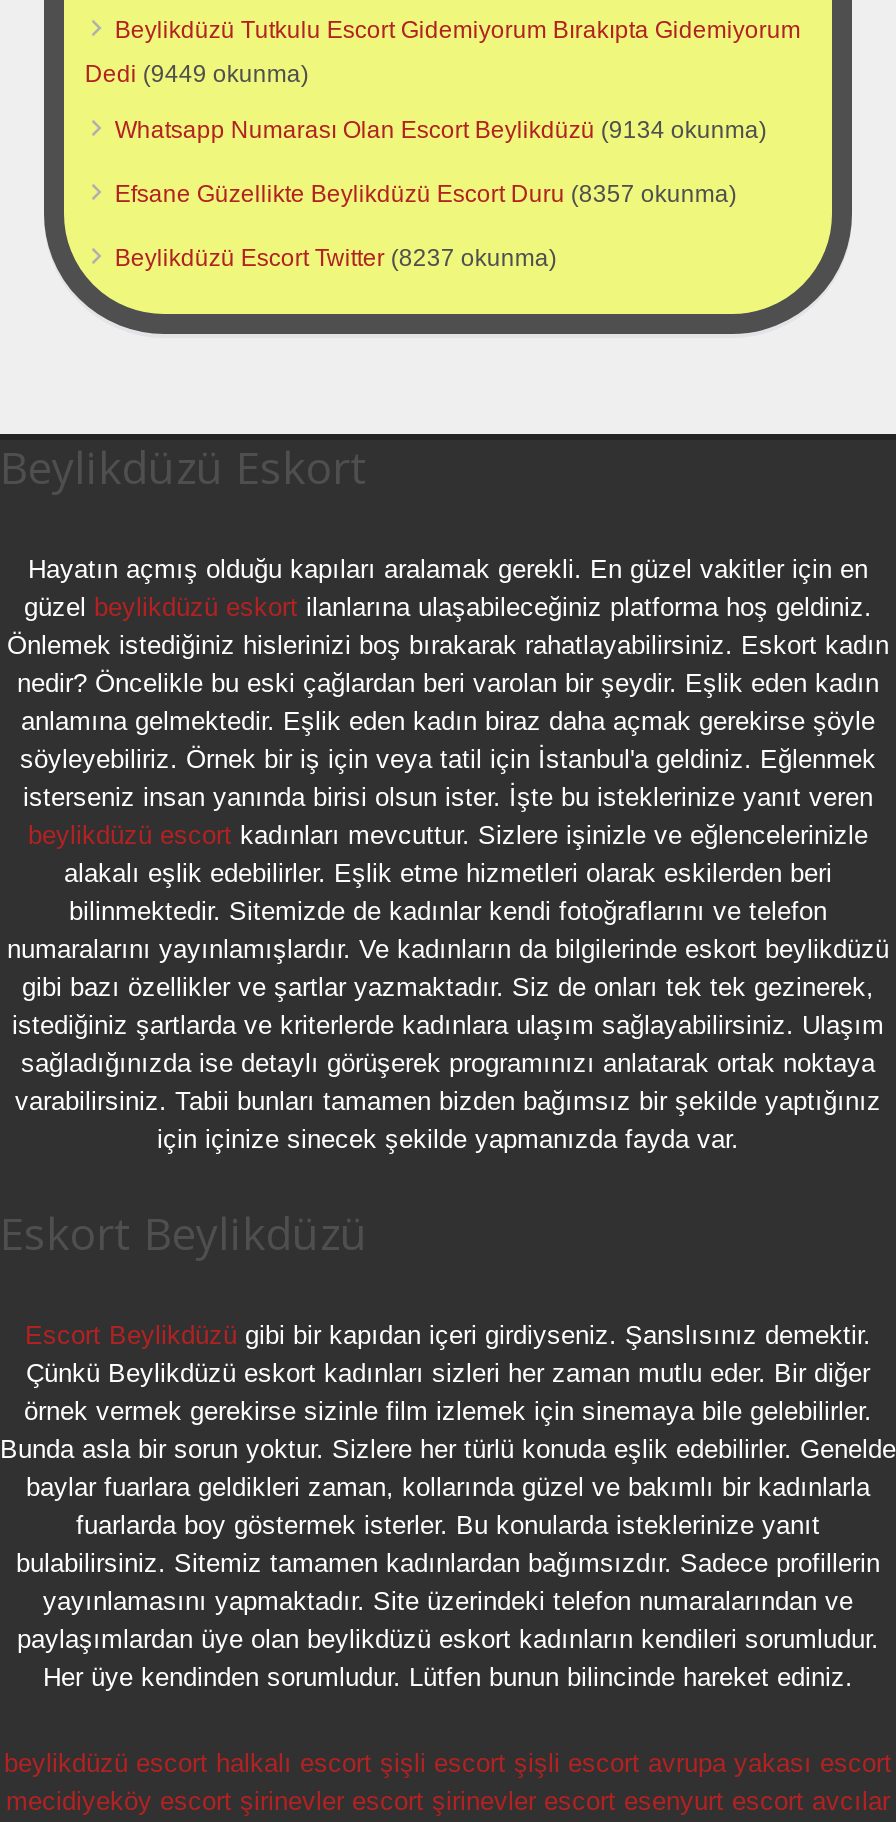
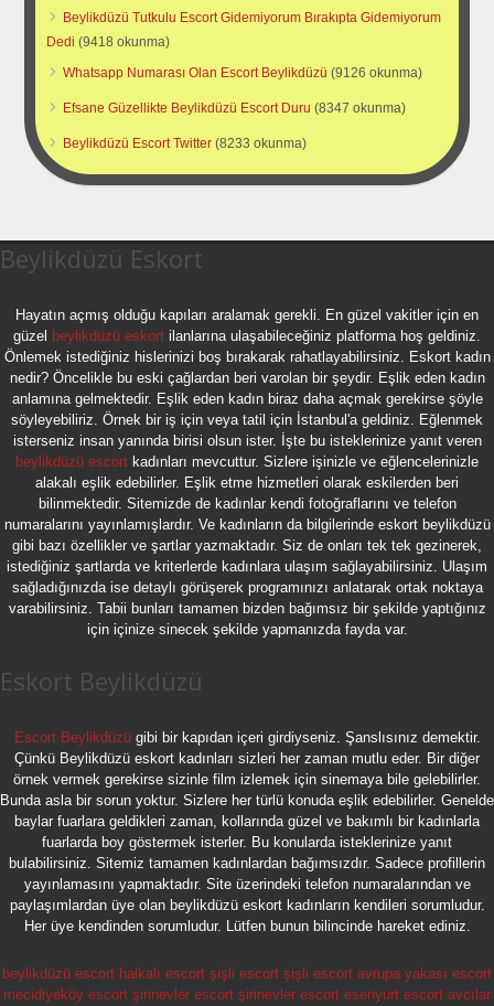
- Dedi (9449 okunma)
+ Dedi (9418 okunma)

- Whatsapp Numarası Olan Escort Beylikdüzü (9134 okunma)
+ Whatsapp Numarası Olan Escort Beylikdüzü (9126 okunma)

- Efsane Güzellikte Beylikdüzü Escort Duru (8357 okunma)
+ Efsane Güzellikte Beylikdüzü Escort Duru (8347 okunma)

- Beylikdüzü Escort Twitter (8237 okunma)
+ Beylikdüzü Escort Twitter (8233 okunma)
